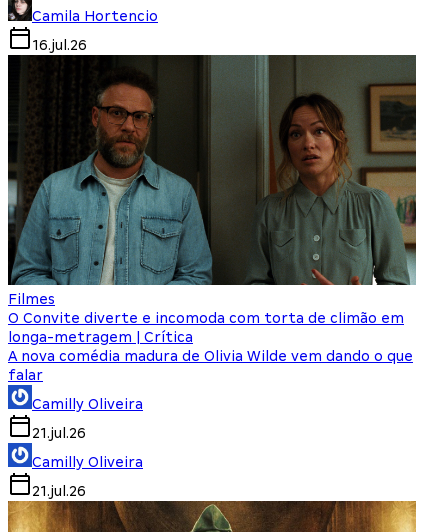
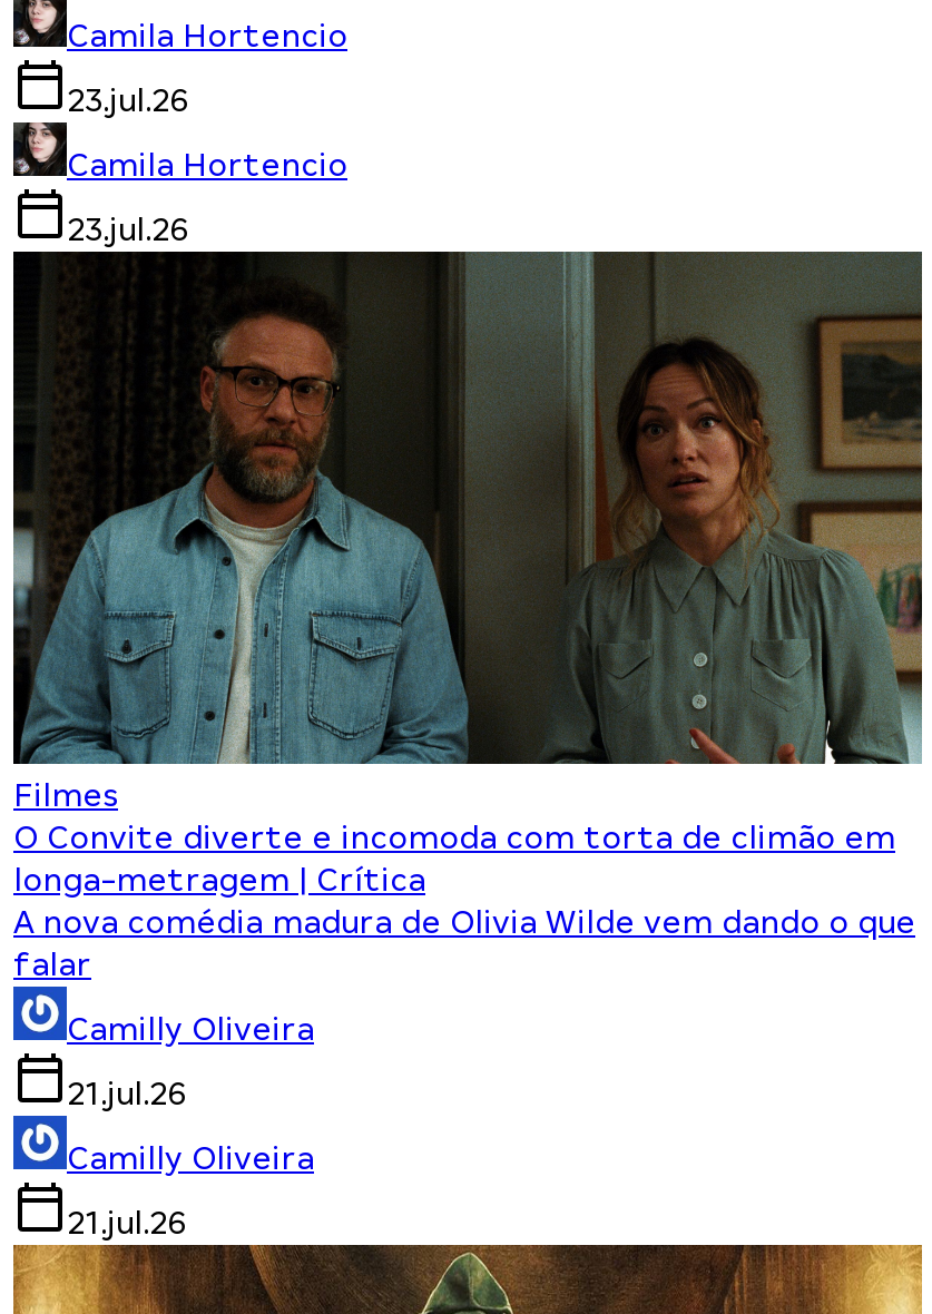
- 16.jul.26
+ 23.jul.26
+ Camila Hortencio
+ 23.jul.26
